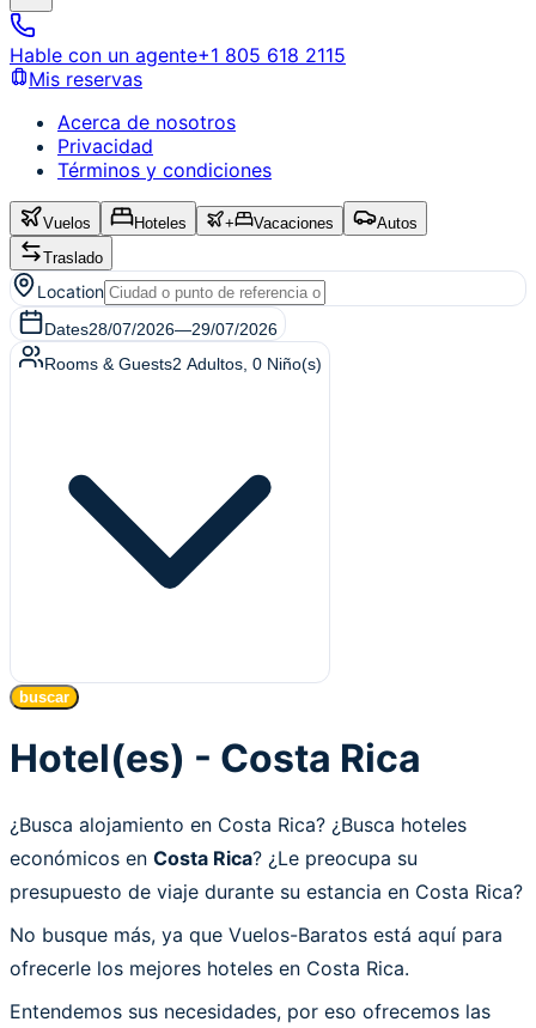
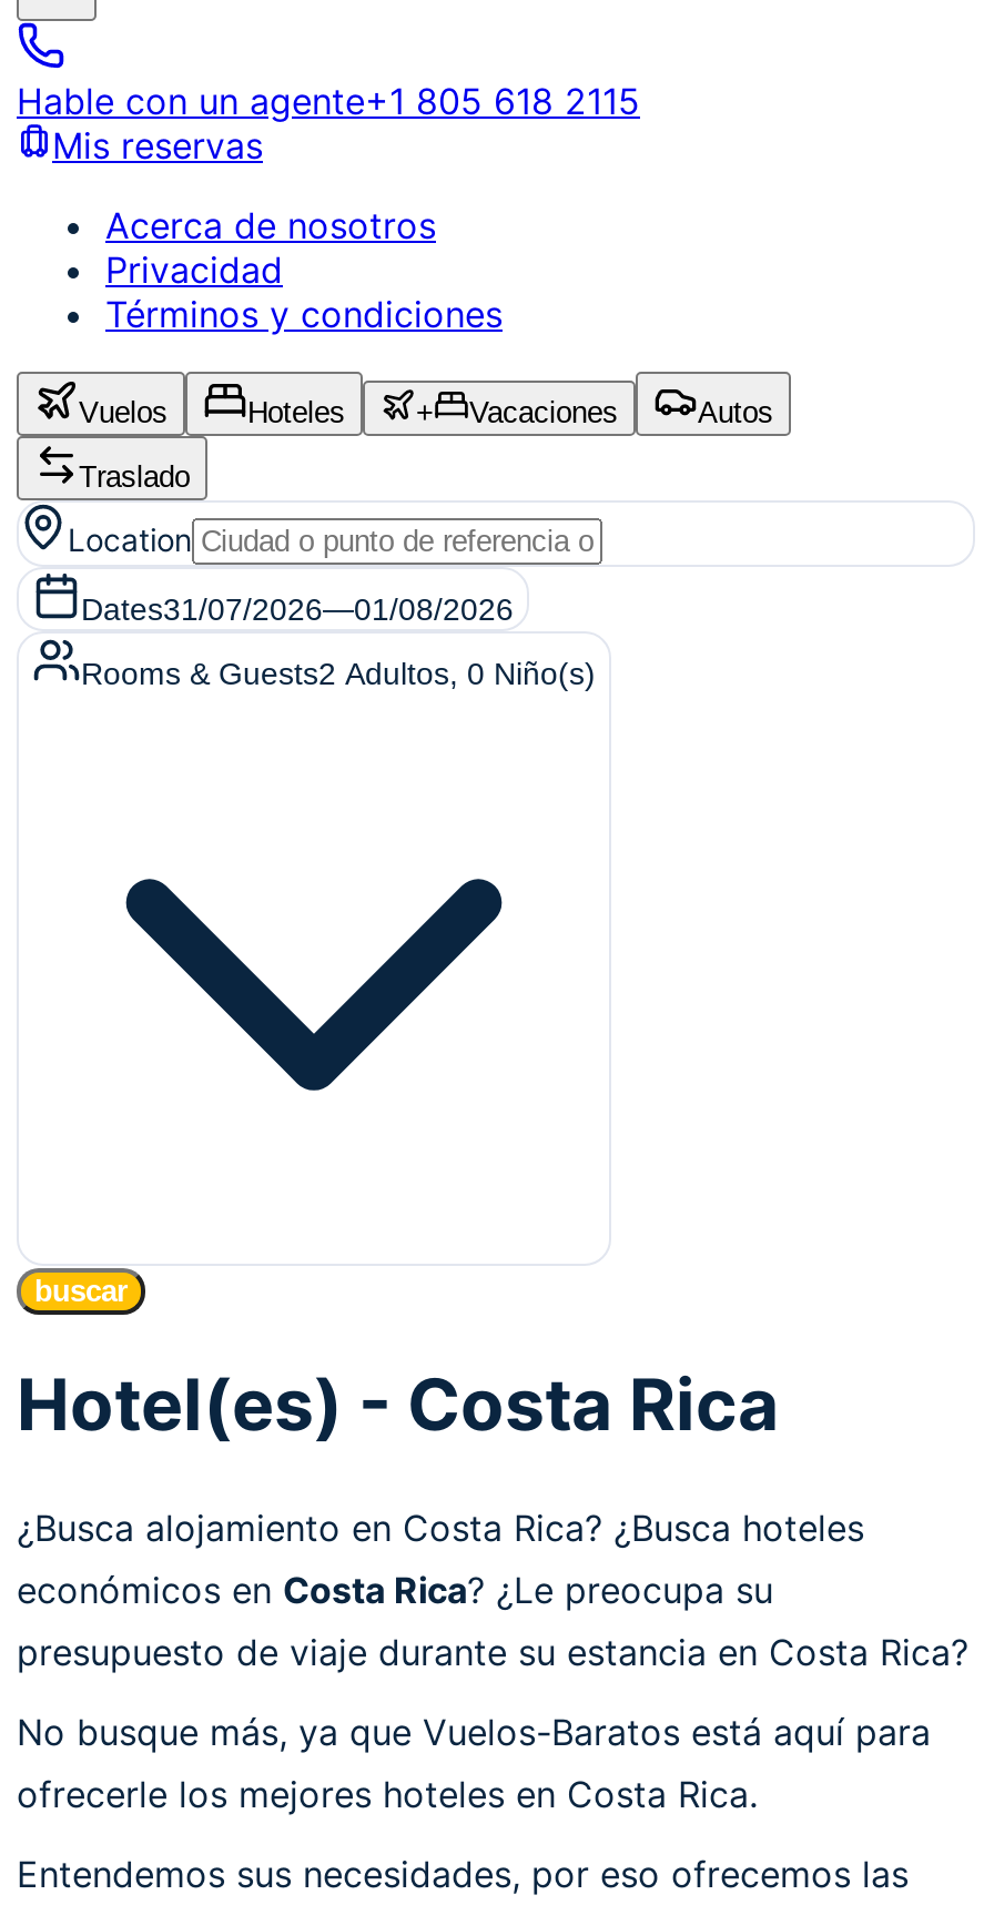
- Dates28/07/2026—29/07/2026
+ Dates31/07/2026—01/08/2026
